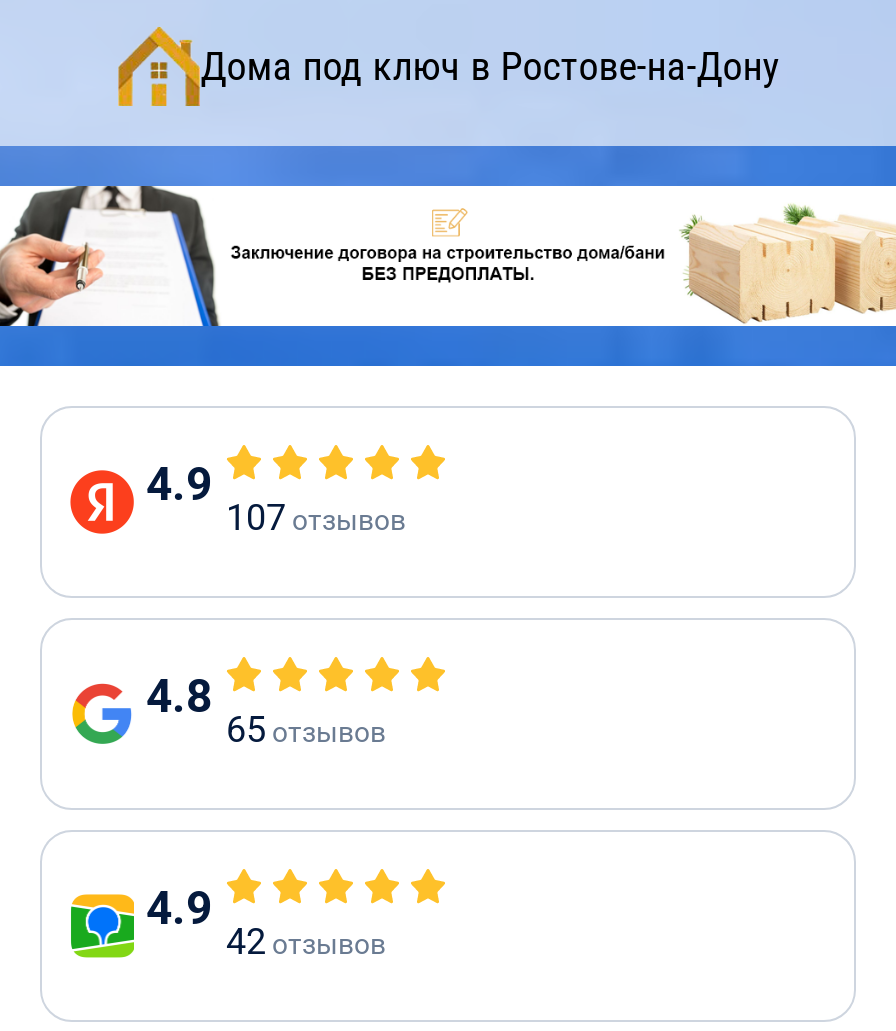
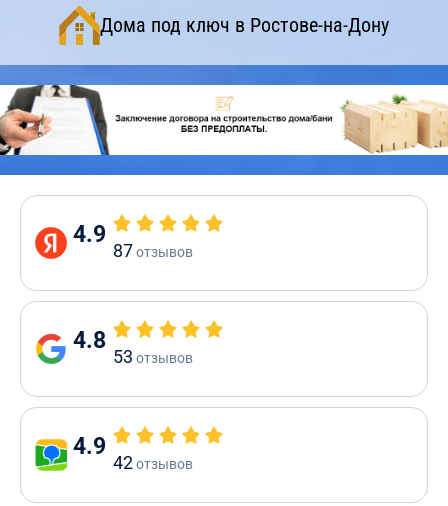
- 107 отзывов
+ 87 отзывов

- 65 отзывов
+ 53 отзывов
